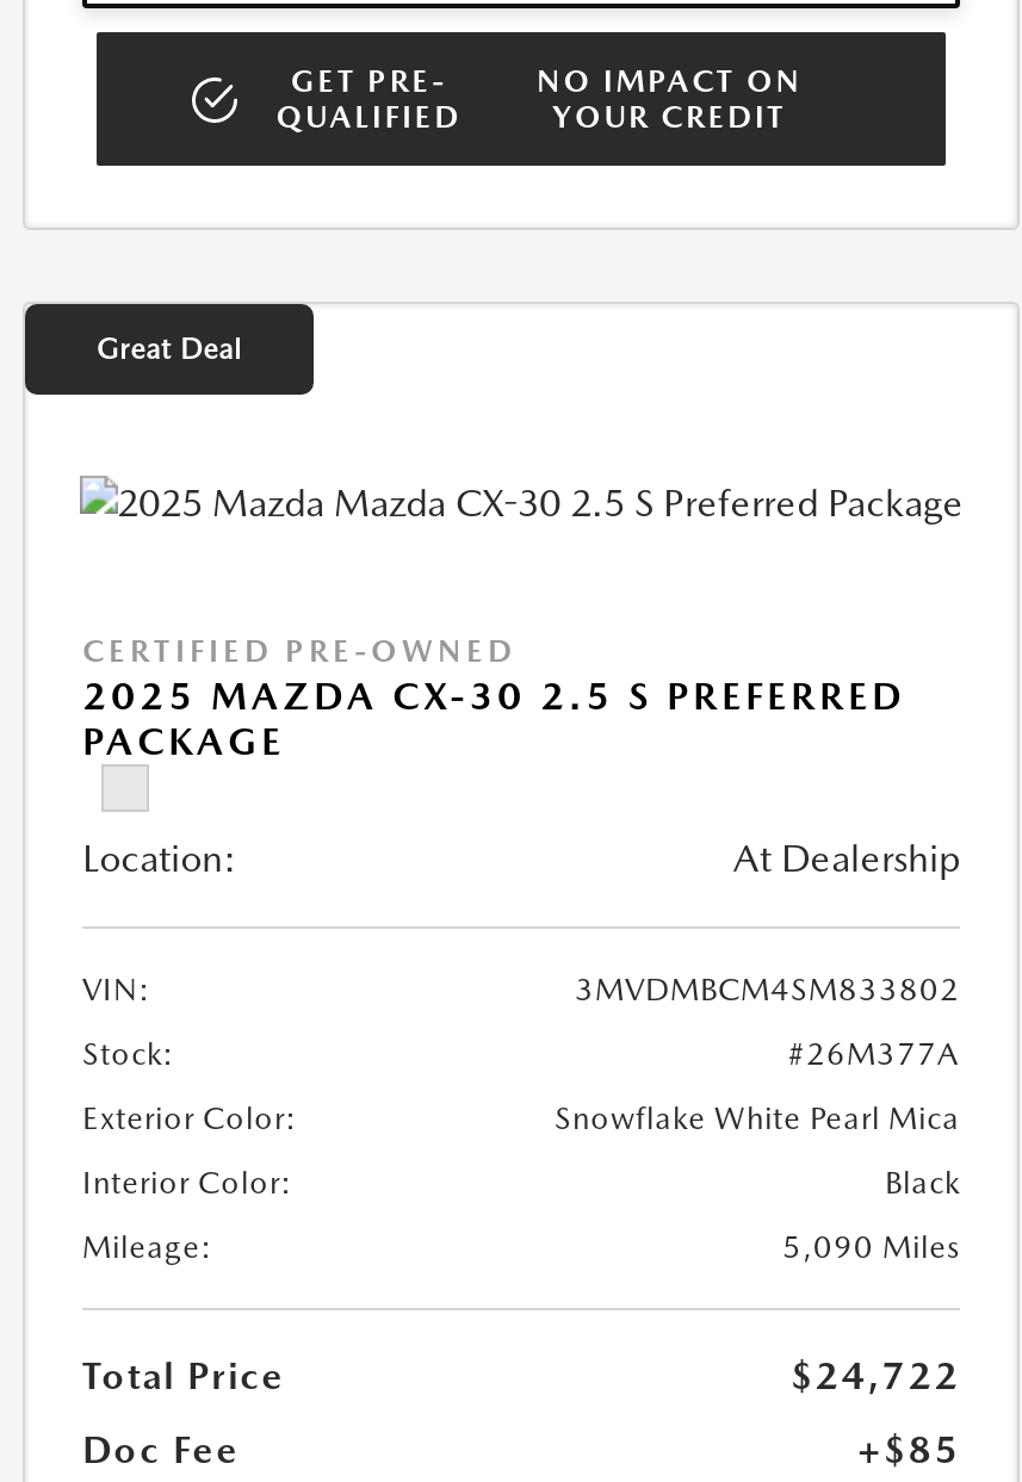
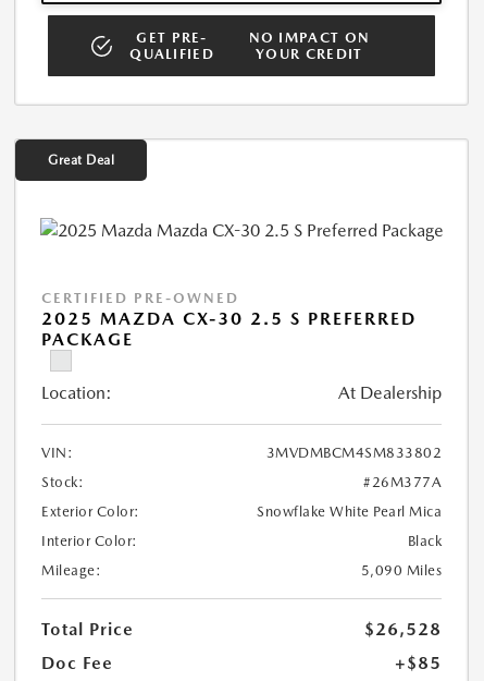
- $24,722
+ $26,528
